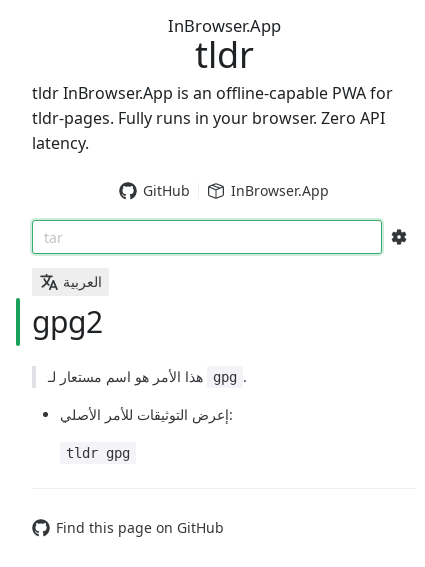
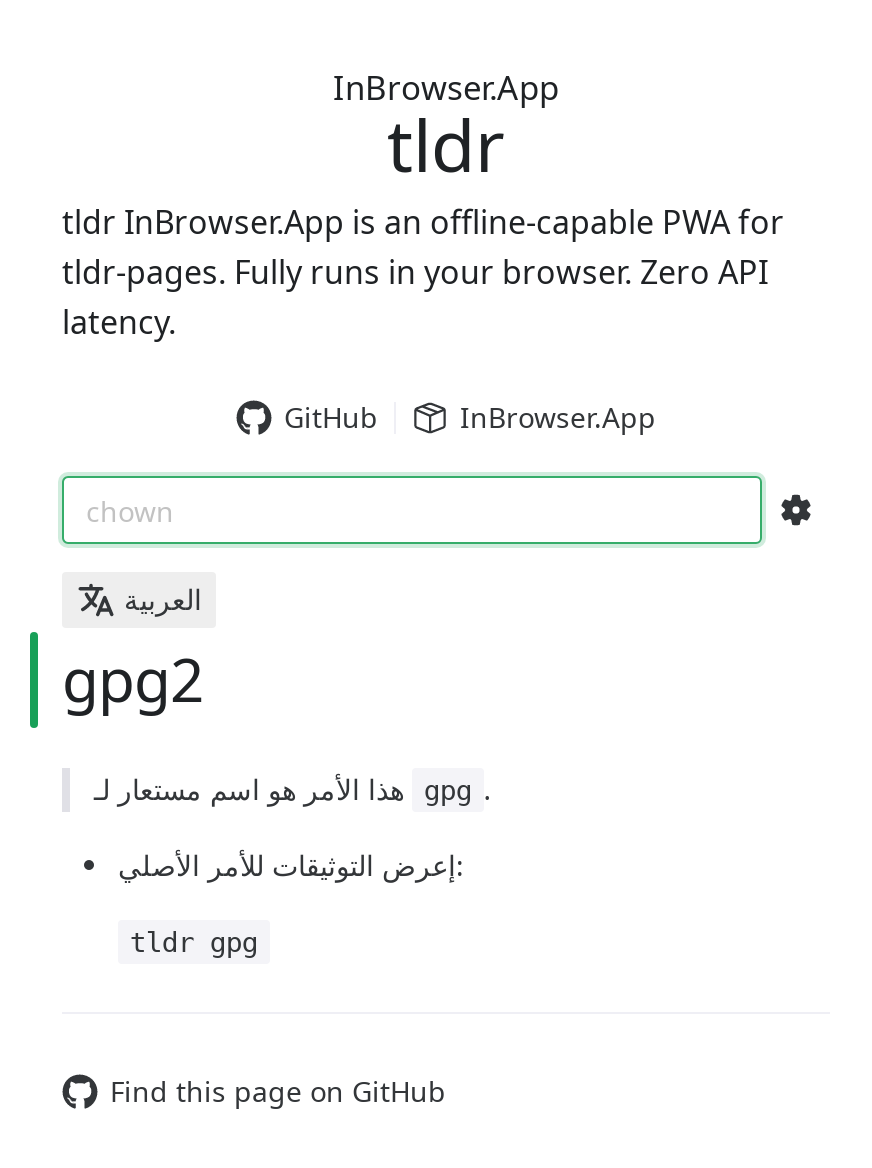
- tar
+ chown
